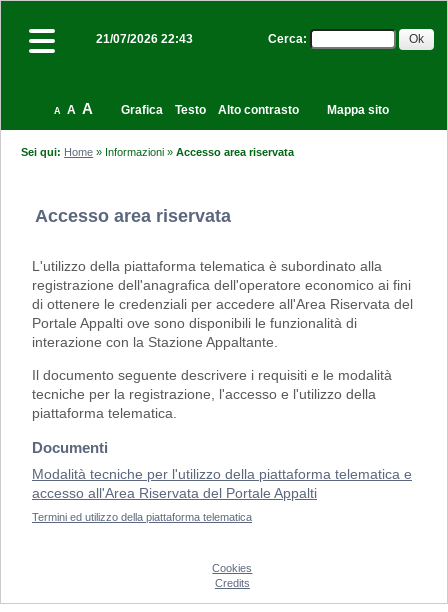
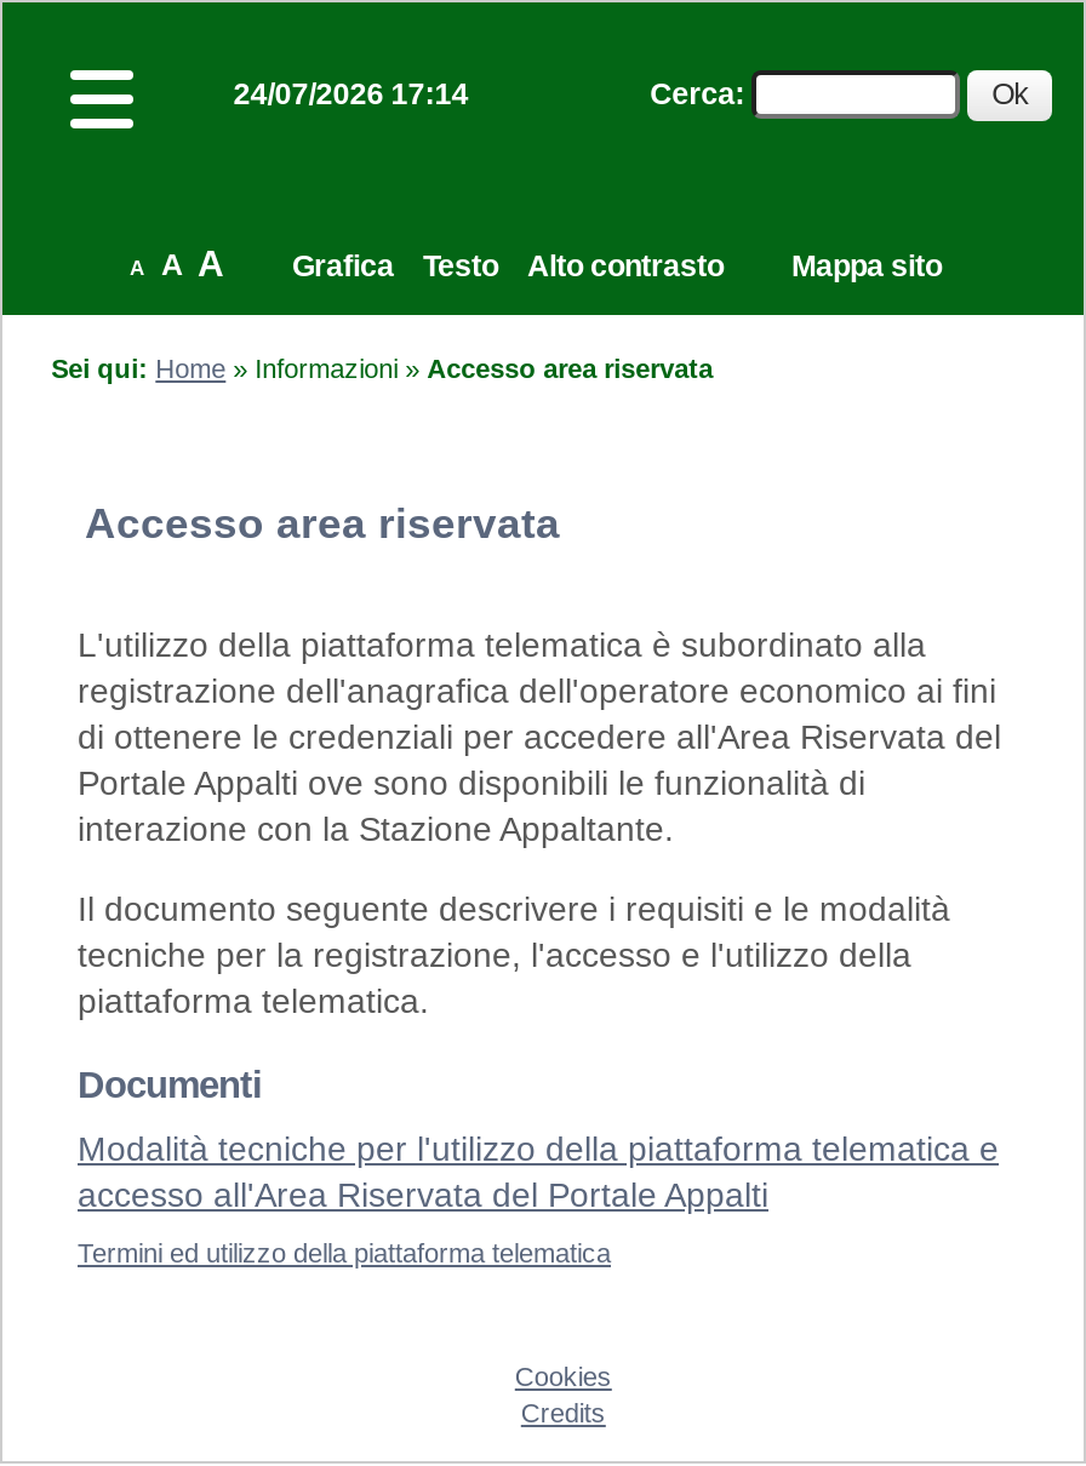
- 21/07/2026 22:43
+ 24/07/2026 17:14
